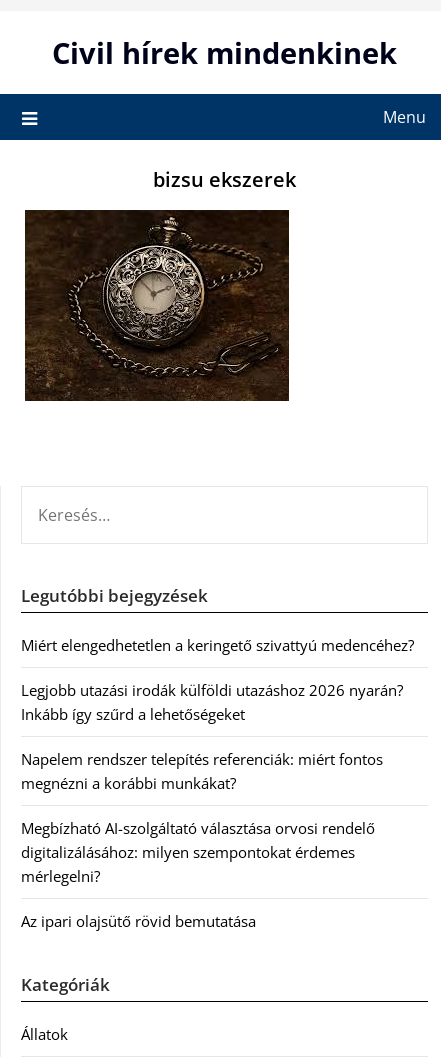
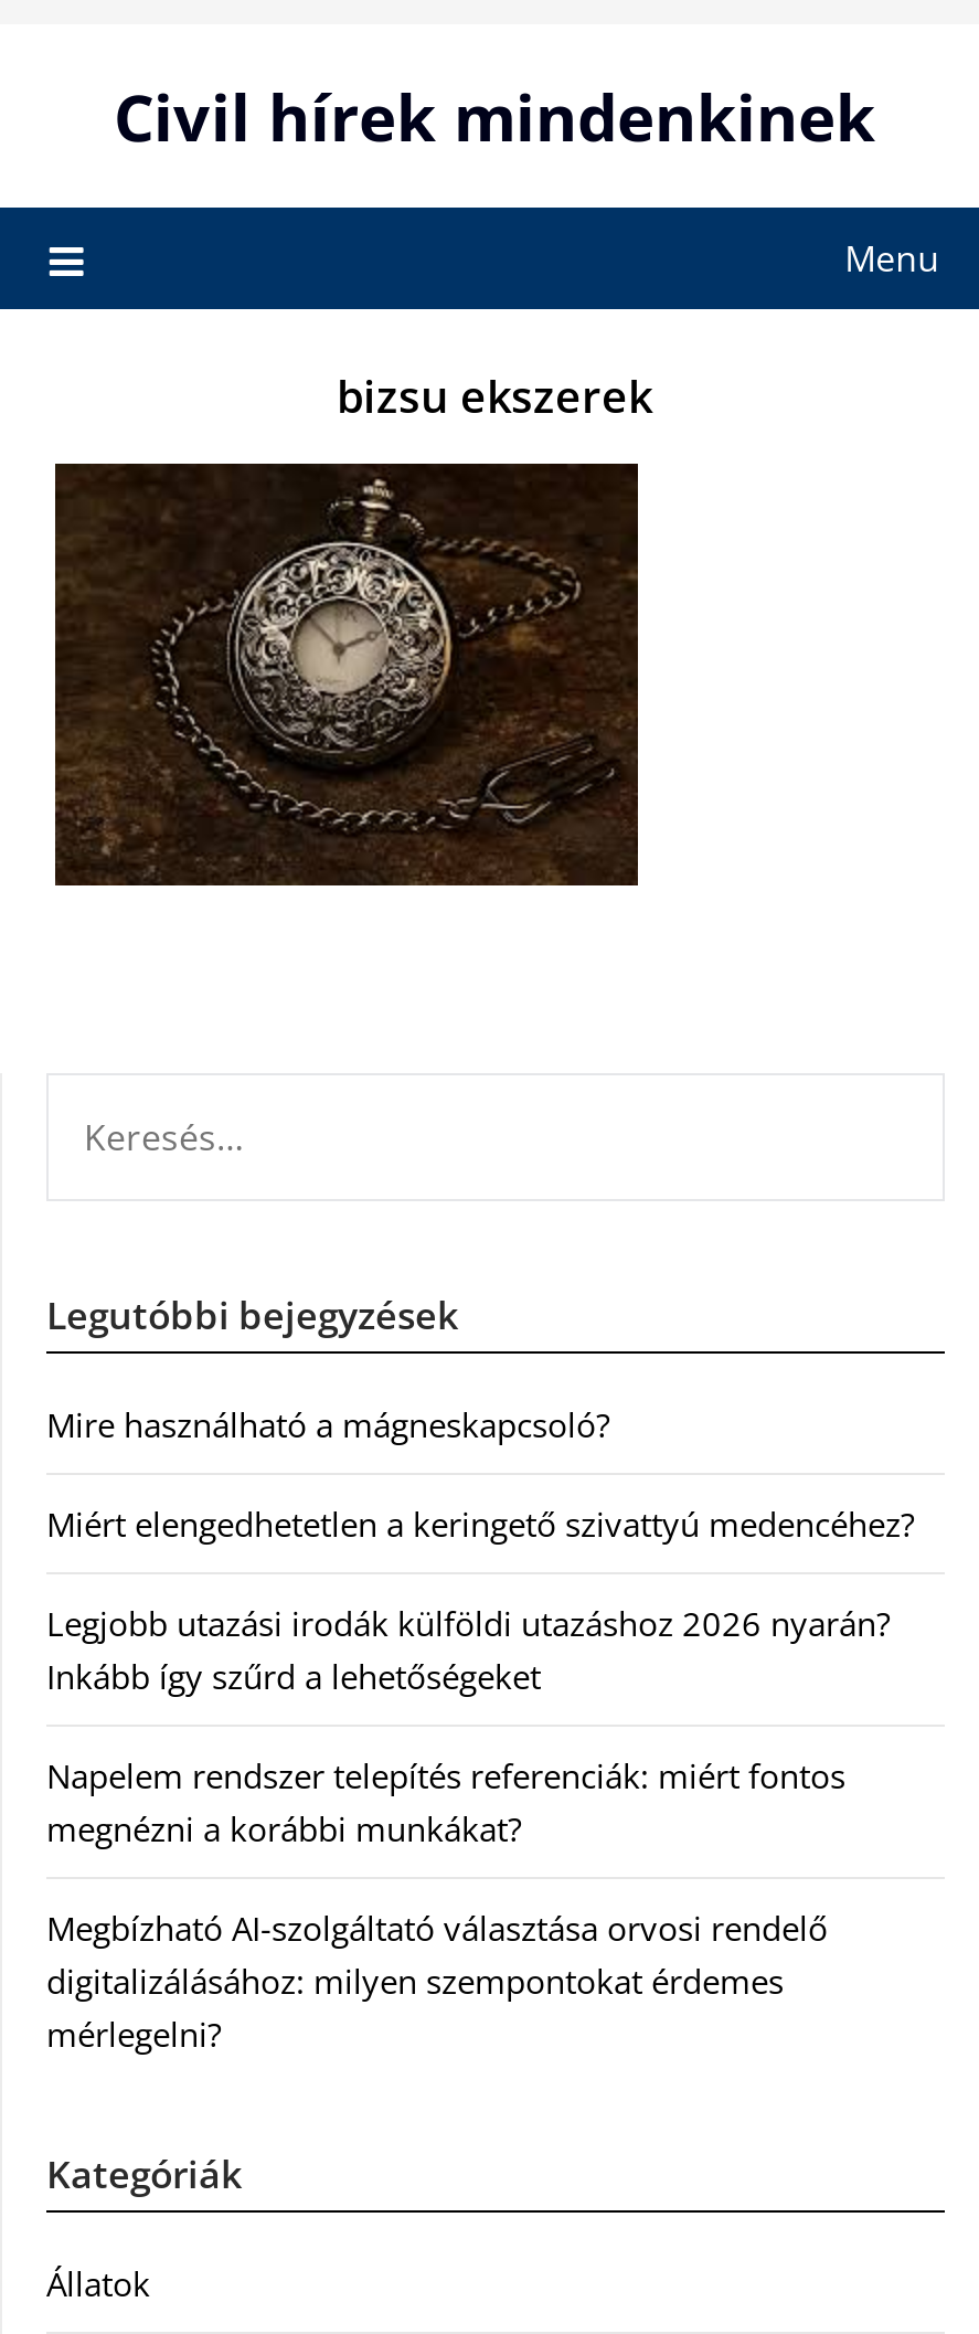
+ Mire használható a mágneskapcsoló?

moved down: Miért elengedhetetlen a keringető szivattyú medencéhez? | Legjobb utazási irodák külföldi utazáshoz 2026 nyarán? | Inkább így szűrd a lehetőségeket | Napelem rendszer telepítés referenciák: miért fontos | megnézni a korábbi munkákat? | Megbízható AI-szolgáltató választása orvosi rendelő | digitalizálásához: milyen szempontokat érdemes | mérlegelni?

- Az ipari olajsütő rövid bemutatása
